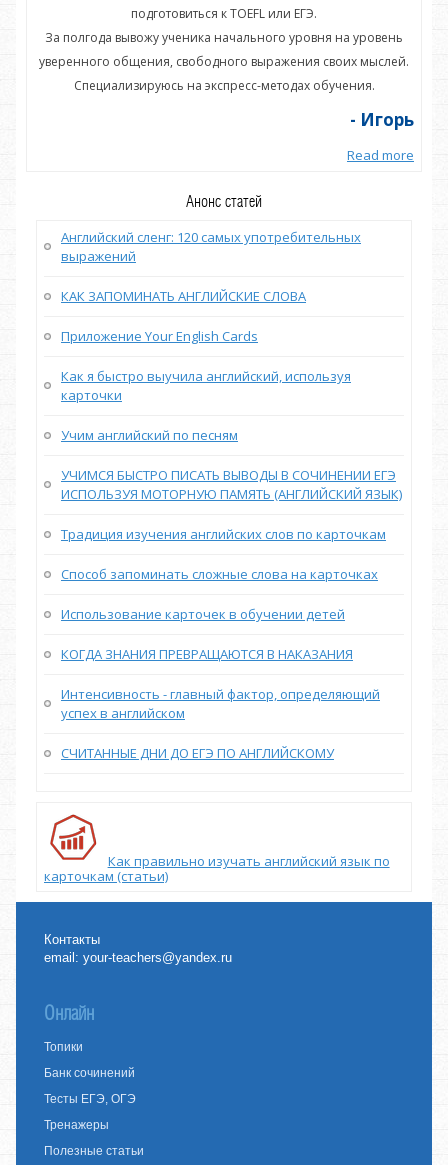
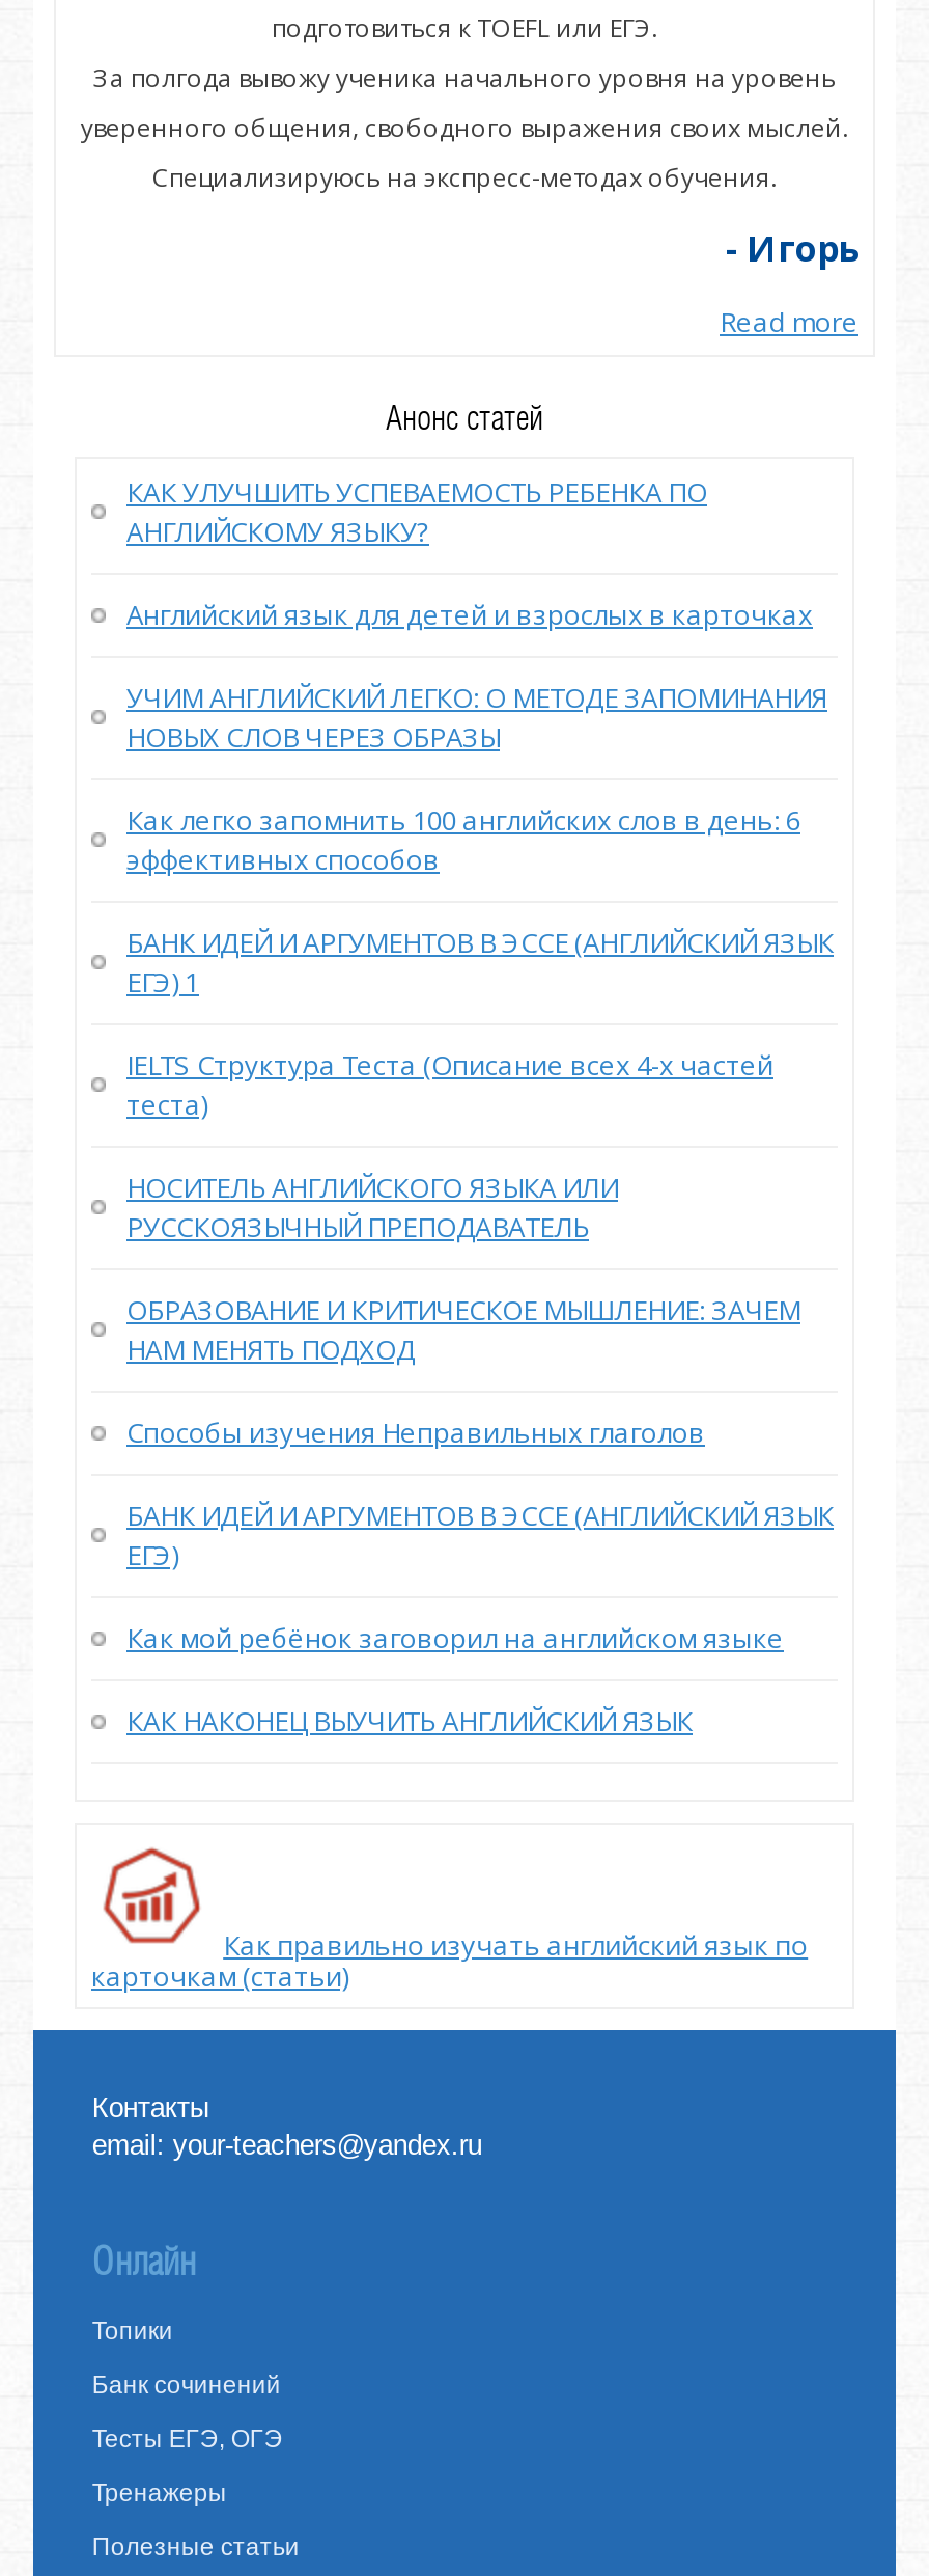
- Английский сленг: 120 самых употребительных
- выражений
+ КАК УЛУЧШИТЬ УСПЕВАЕМОСТЬ РЕБЕНКА ПО
+ АНГЛИЙСКОМУ ЯЗЫКУ?

- КАК ЗАПОМИНАТЬ АНГЛИЙСКИЕ СЛОВА
+ Английский язык для детей и взрослых в карточках

- Приложение Your English Cards
+ УЧИМ АНГЛИЙСКИЙ ЛЕГКО: О МЕТОДЕ ЗАПОМИНАНИЯ
+ НОВЫХ СЛОВ ЧЕРЕЗ ОБРАЗЫ

- Как я быстро выучила английский, используя
- карточки
+ Как легко запомнить 100 английских слов в день: 6
+ эффективных способов

- Учим английский по песням
+ БАНК ИДЕЙ И АРГУМЕНТОВ В ЭССЕ (АНГЛИЙСКИЙ ЯЗЫК
+ ЕГЭ) 1

- УЧИМСЯ БЫСТРО ПИСАТЬ ВЫВОДЫ В СОЧИНЕНИИ ЕГЭ
- ИСПОЛЬЗУЯ МОТОРНУЮ ПАМЯТЬ (АНГЛИЙСКИЙ ЯЗЫК)
+ IELTS Структура Теста (Описание всех 4-х частей
+ теста)

- Традиция изучения английских слов по карточкам
+ НОСИТЕЛЬ АНГЛИЙСКОГО ЯЗЫКА ИЛИ
+ РУССКОЯЗЫЧНЫЙ ПРЕПОДАВАТЕЛЬ

- Способ запоминать сложные слова на карточках
+ ОБРАЗОВАНИЕ И КРИТИЧЕСКОЕ МЫШЛЕНИЕ: ЗАЧЕМ
+ НАМ МЕНЯТЬ ПОДХОД

- Использование карточек в обучении детей
+ Способы изучения Неправильных глаголов

- КОГДА ЗНАНИЯ ПРЕВРАЩАЮТСЯ В НАКАЗАНИЯ
+ БАНК ИДЕЙ И АРГУМЕНТОВ В ЭССЕ (АНГЛИЙСКИЙ ЯЗЫК
+ ЕГЭ)

- Интенсивность - главный фактор, определяющий
- успех в английском
+ Как мой ребёнок заговорил на английском языке

- СЧИТАННЫЕ ДНИ ДО ЕГЭ ПО АНГЛИЙСКОМУ
+ КАК НАКОНЕЦ ВЫУЧИТЬ АНГЛИЙСКИЙ ЯЗЫК
